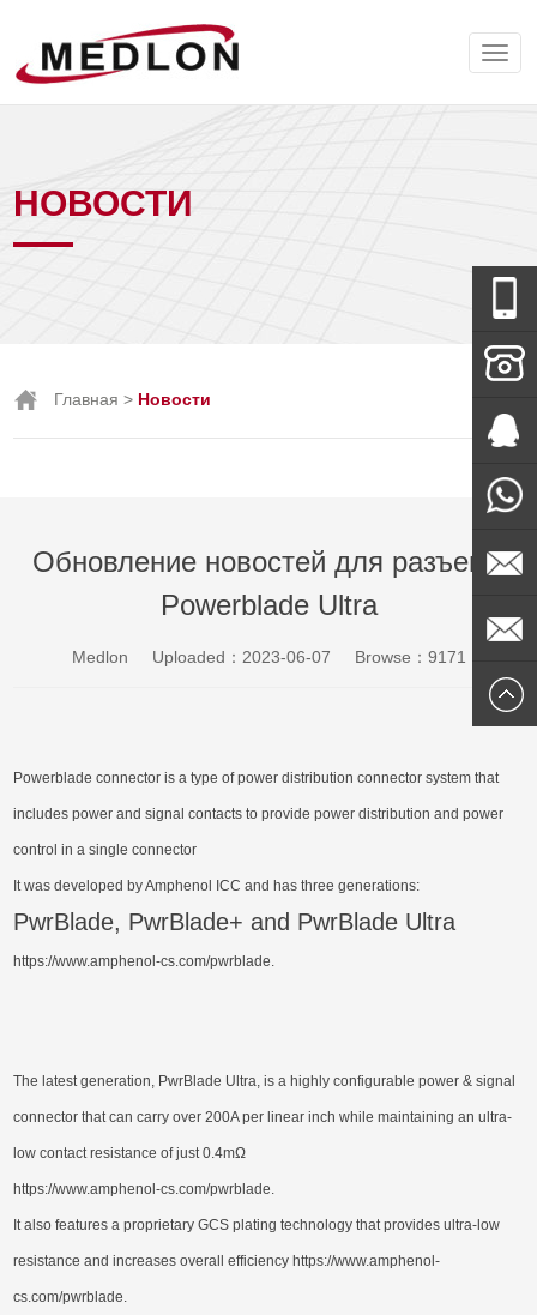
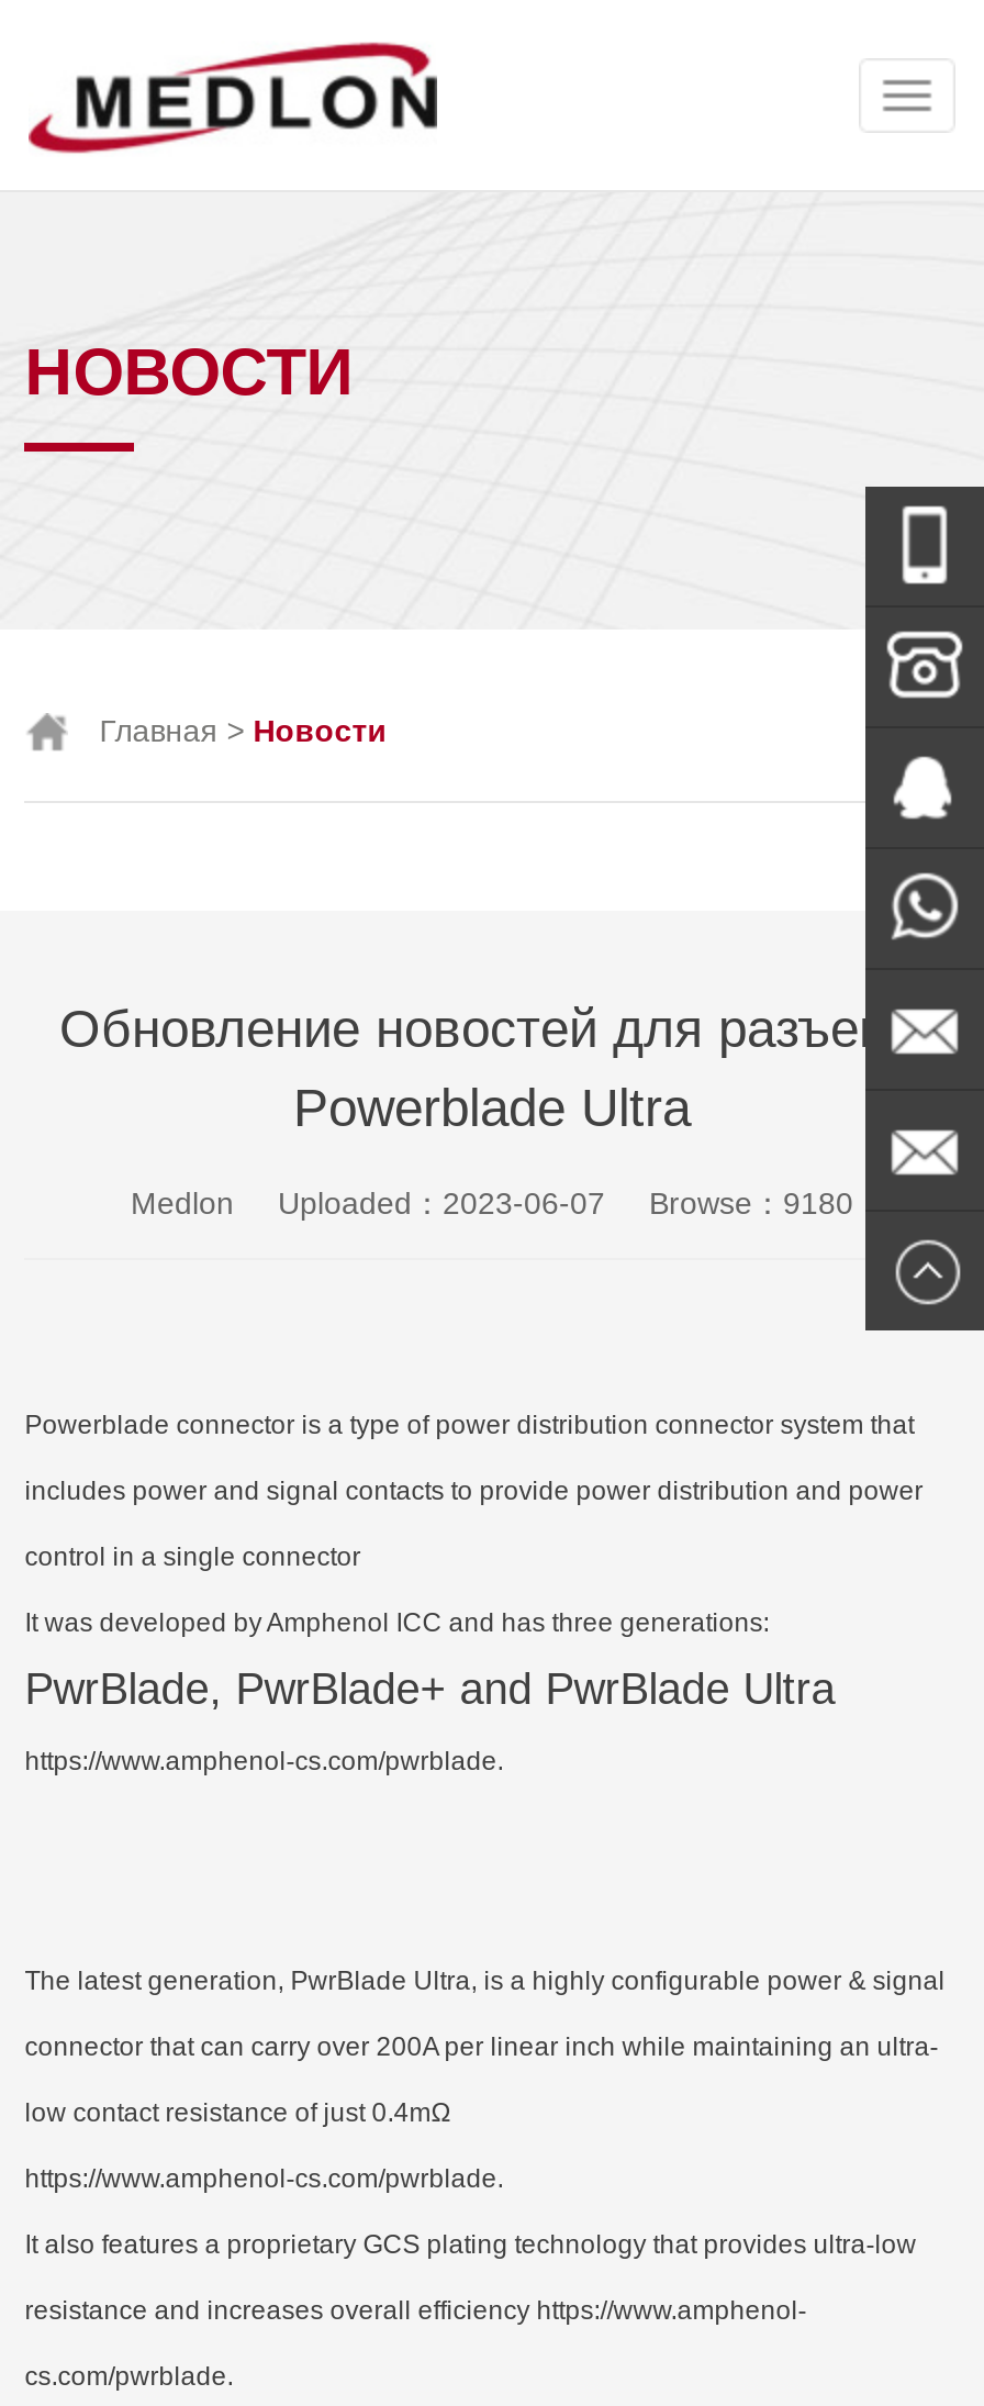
- Medlon Uploaded：2023-06-07 Browse：9171
+ Medlon Uploaded：2023-06-07 Browse：9180
